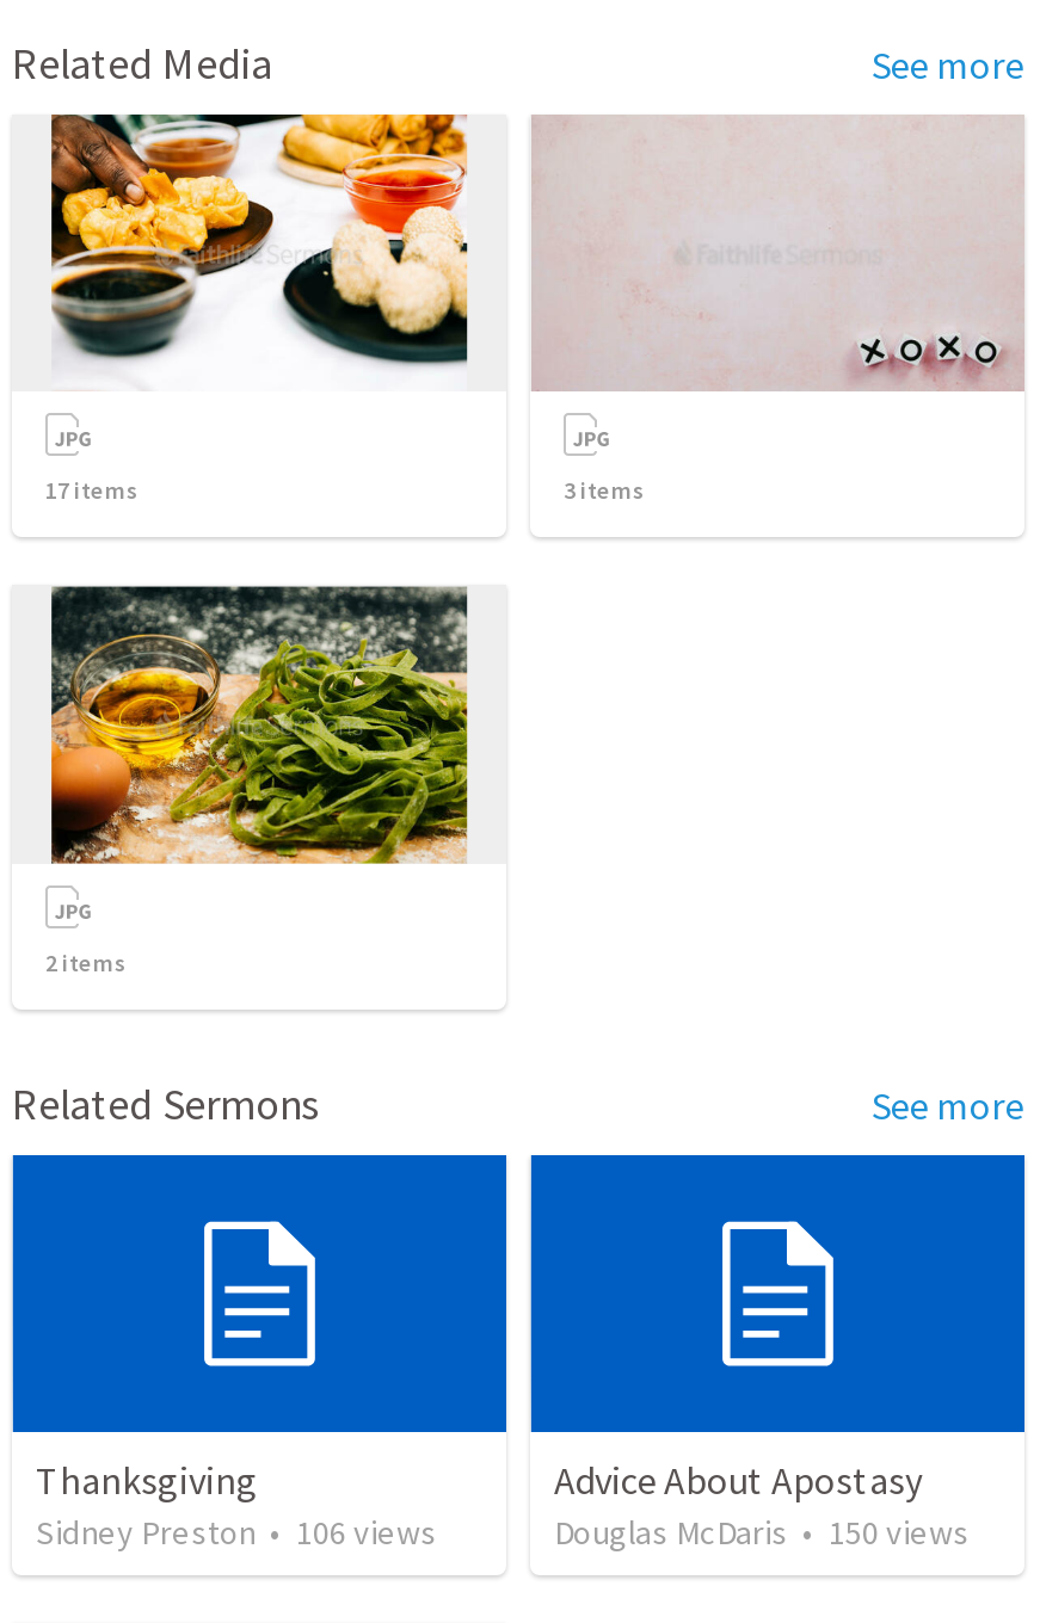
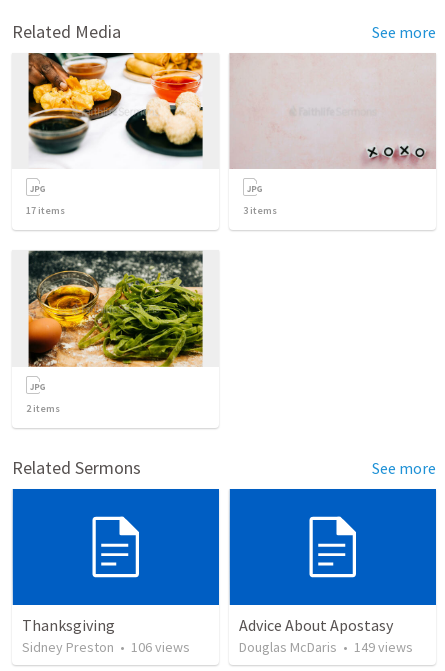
- Douglas McDaris • 150 views
+ Douglas McDaris • 149 views
